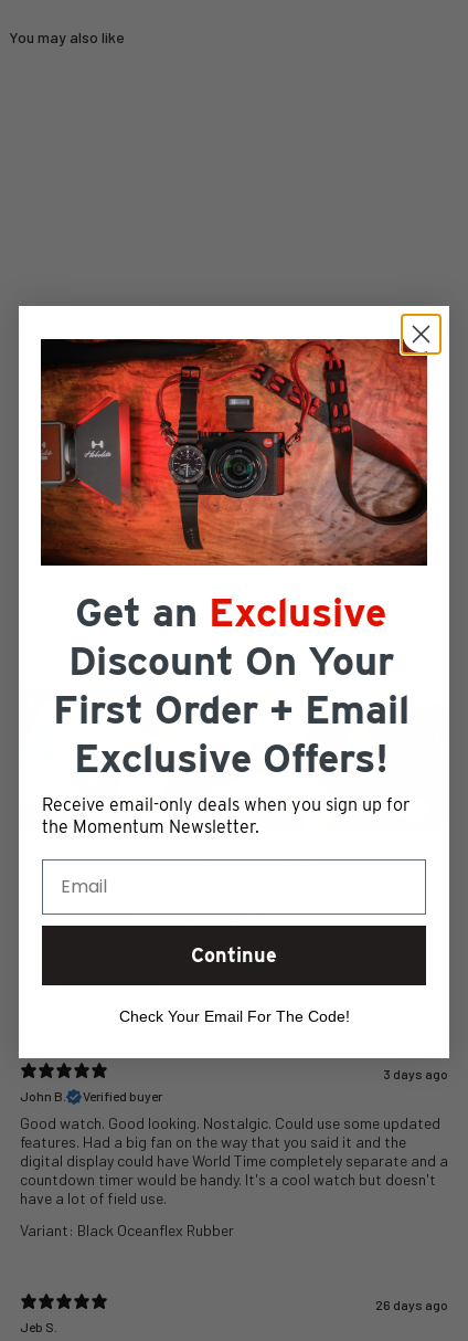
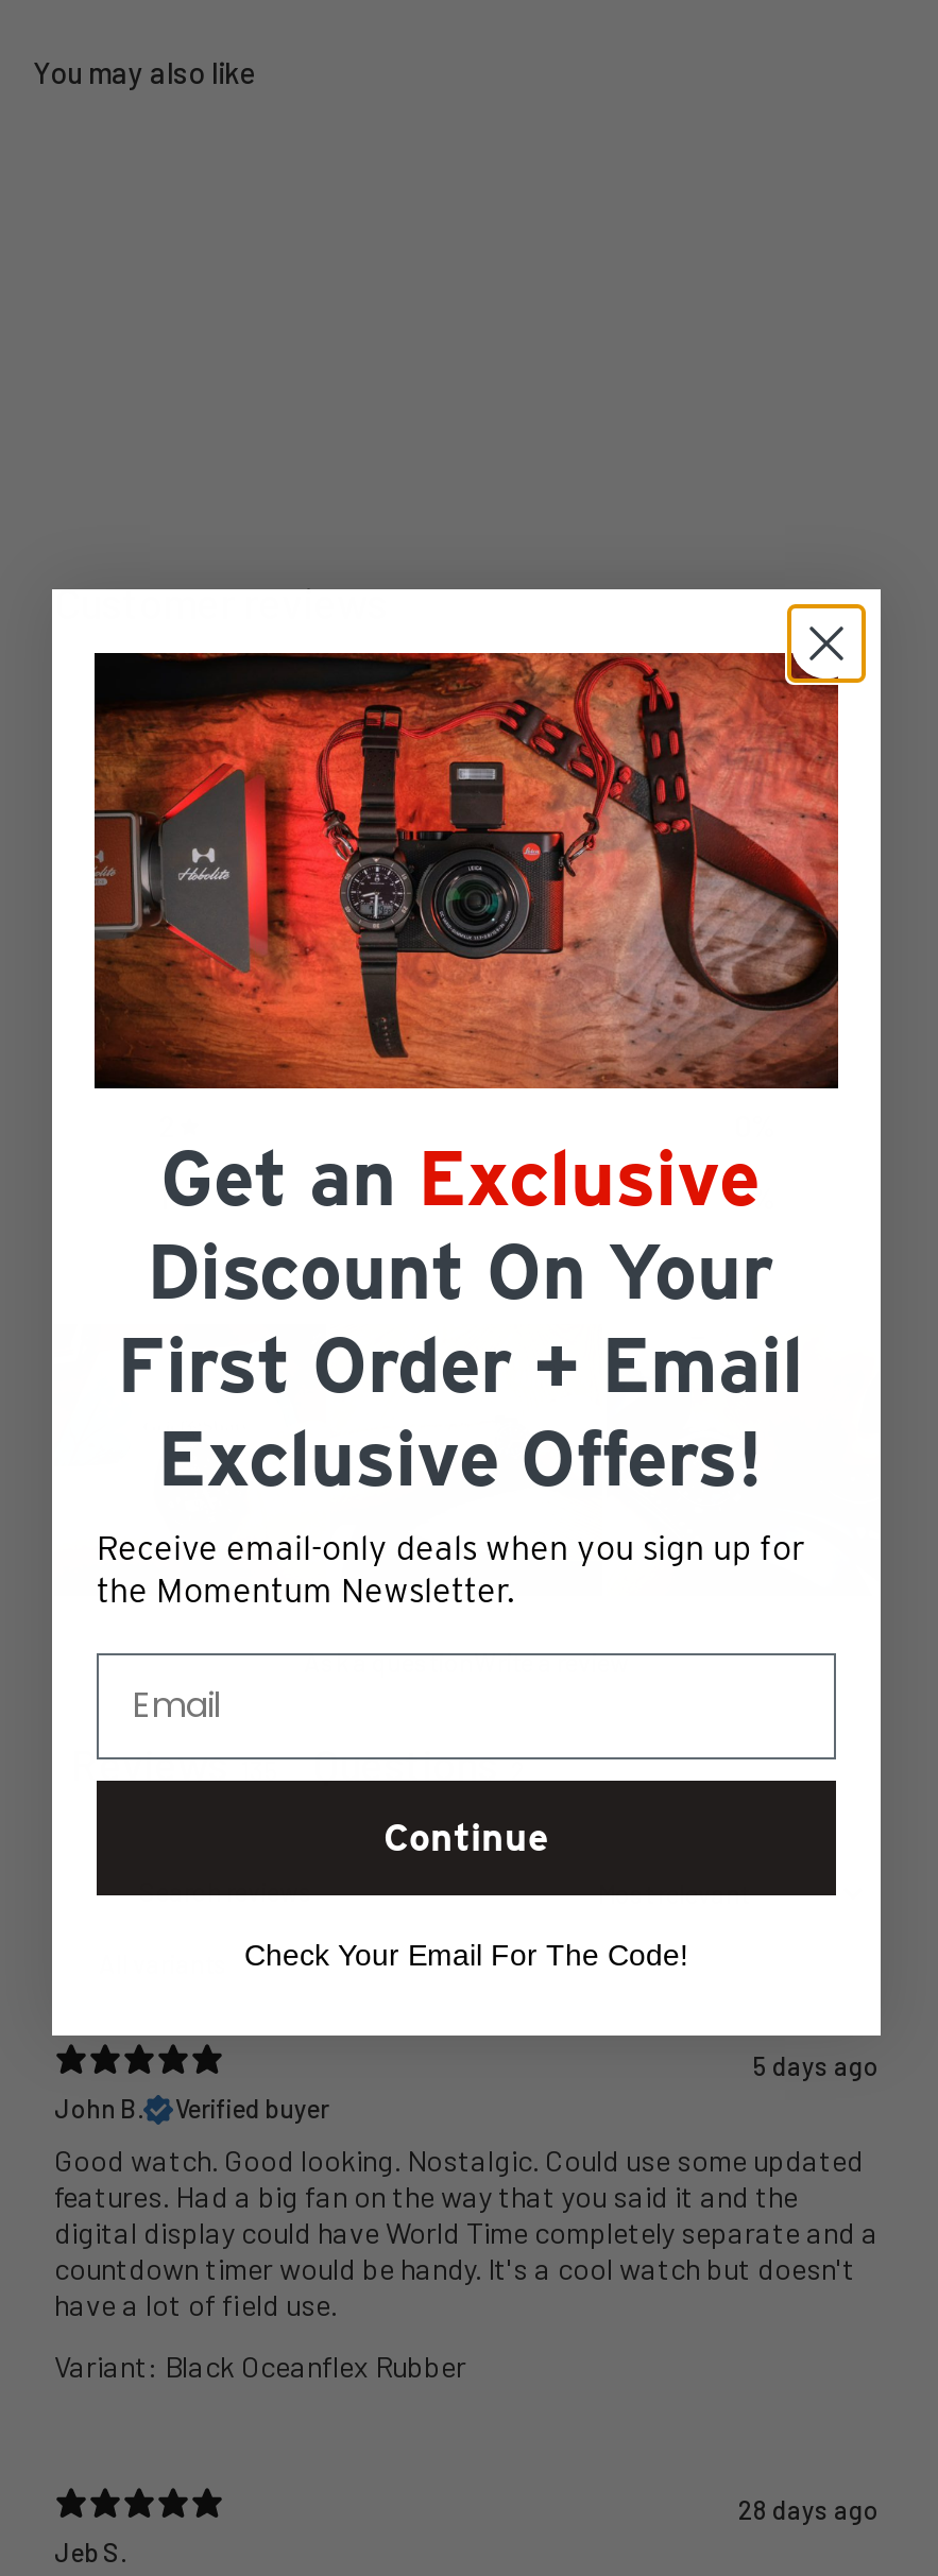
- 3 days ago
+ 5 days ago

- 26 days ago
+ 28 days ago
